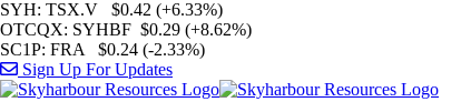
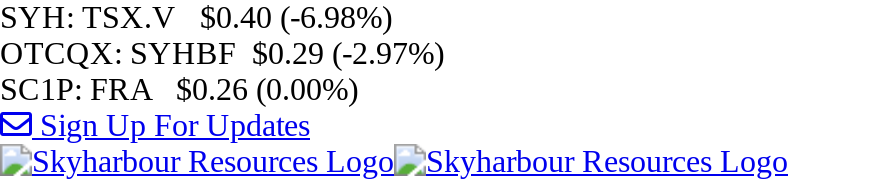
- SYH: TSX.V $0.42 (+6.33%)
+ SYH: TSX.V $0.40 (-6.98%)

- OTCQX: SYHBF $0.29 (+8.62%)
+ OTCQX: SYHBF $0.29 (-2.97%)

- SC1P: FRA $0.24 (-2.33%)
+ SC1P: FRA $0.26 (0.00%)
